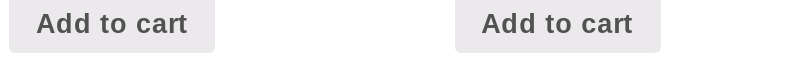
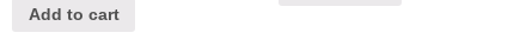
- Add to cart
